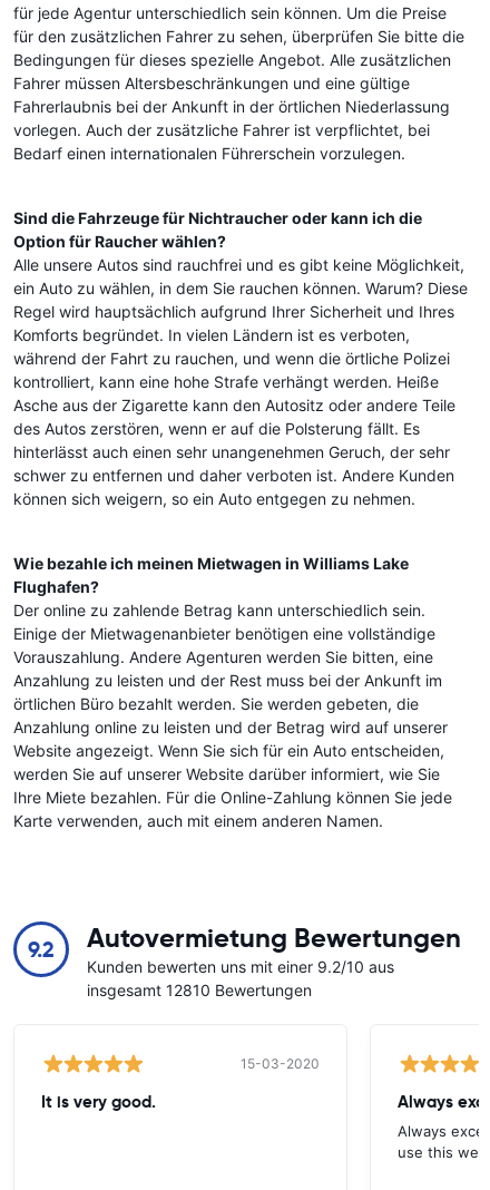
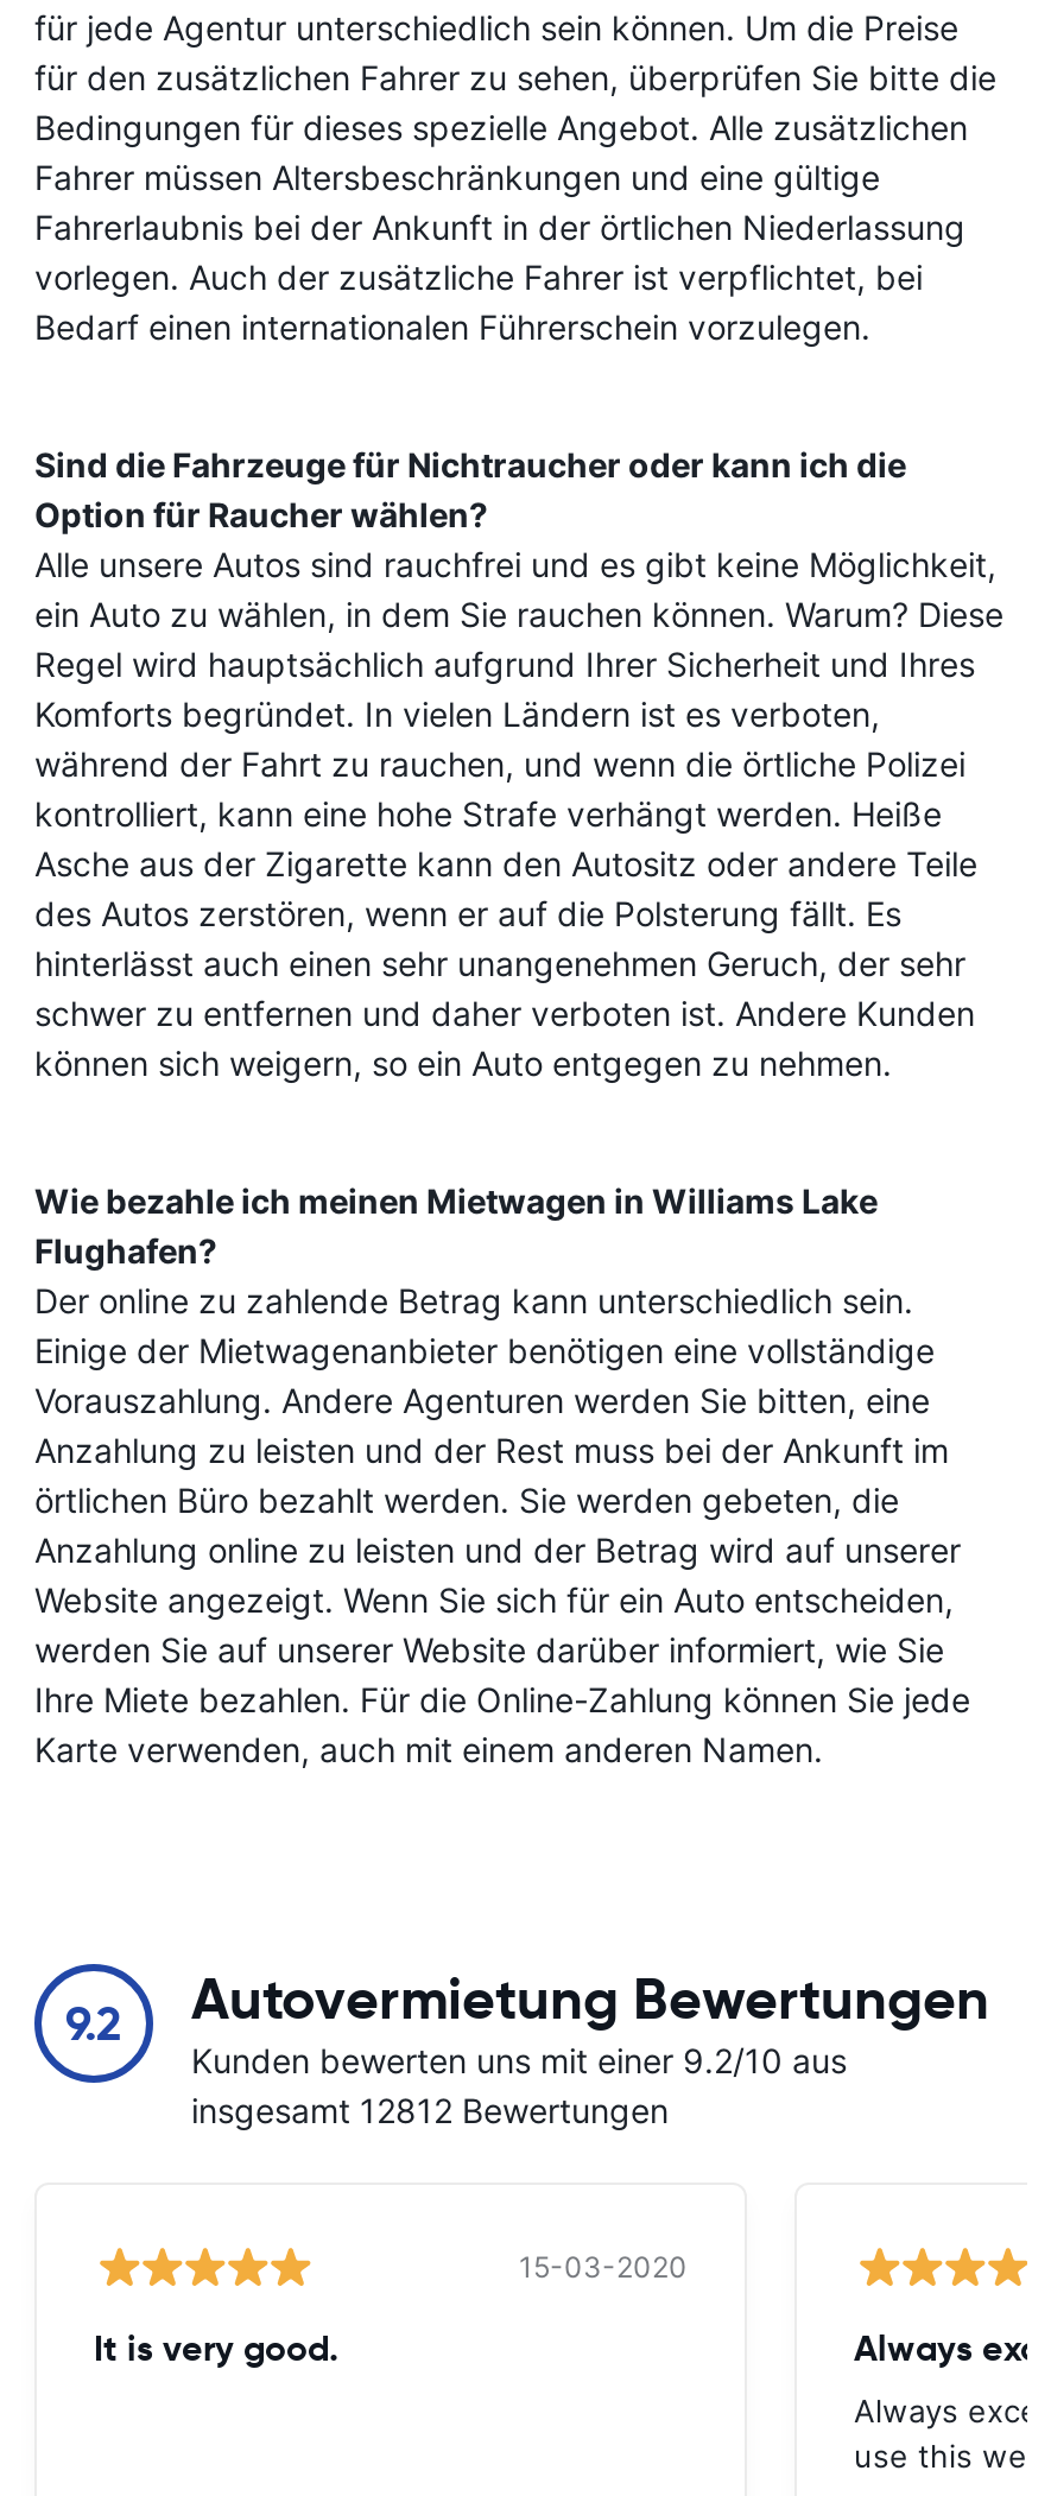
- insgesamt 12810 Bewertungen
+ insgesamt 12812 Bewertungen
